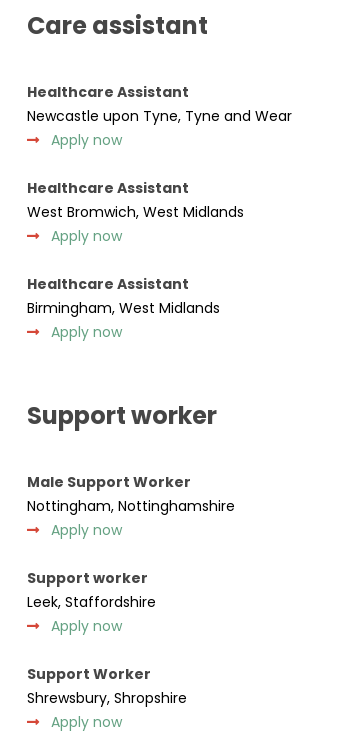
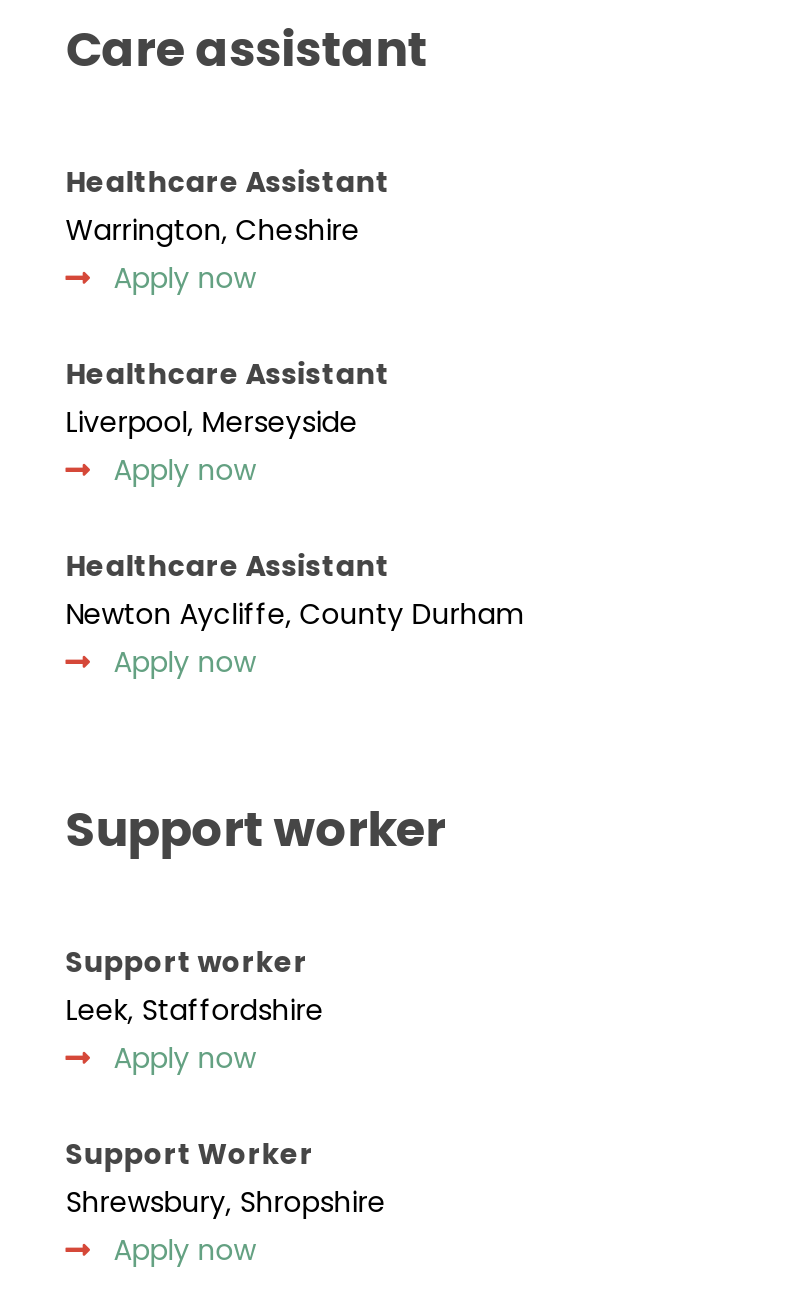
- Newcastle upon Tyne, Tyne and Wear
+ Warrington, Cheshire

- West Bromwich, West Midlands
+ Liverpool, Merseyside

- Birmingham, West Midlands
+ Newton Aycliffe, County Durham

- Male Support Worker
- Nottingham, Nottinghamshire
- Apply now
